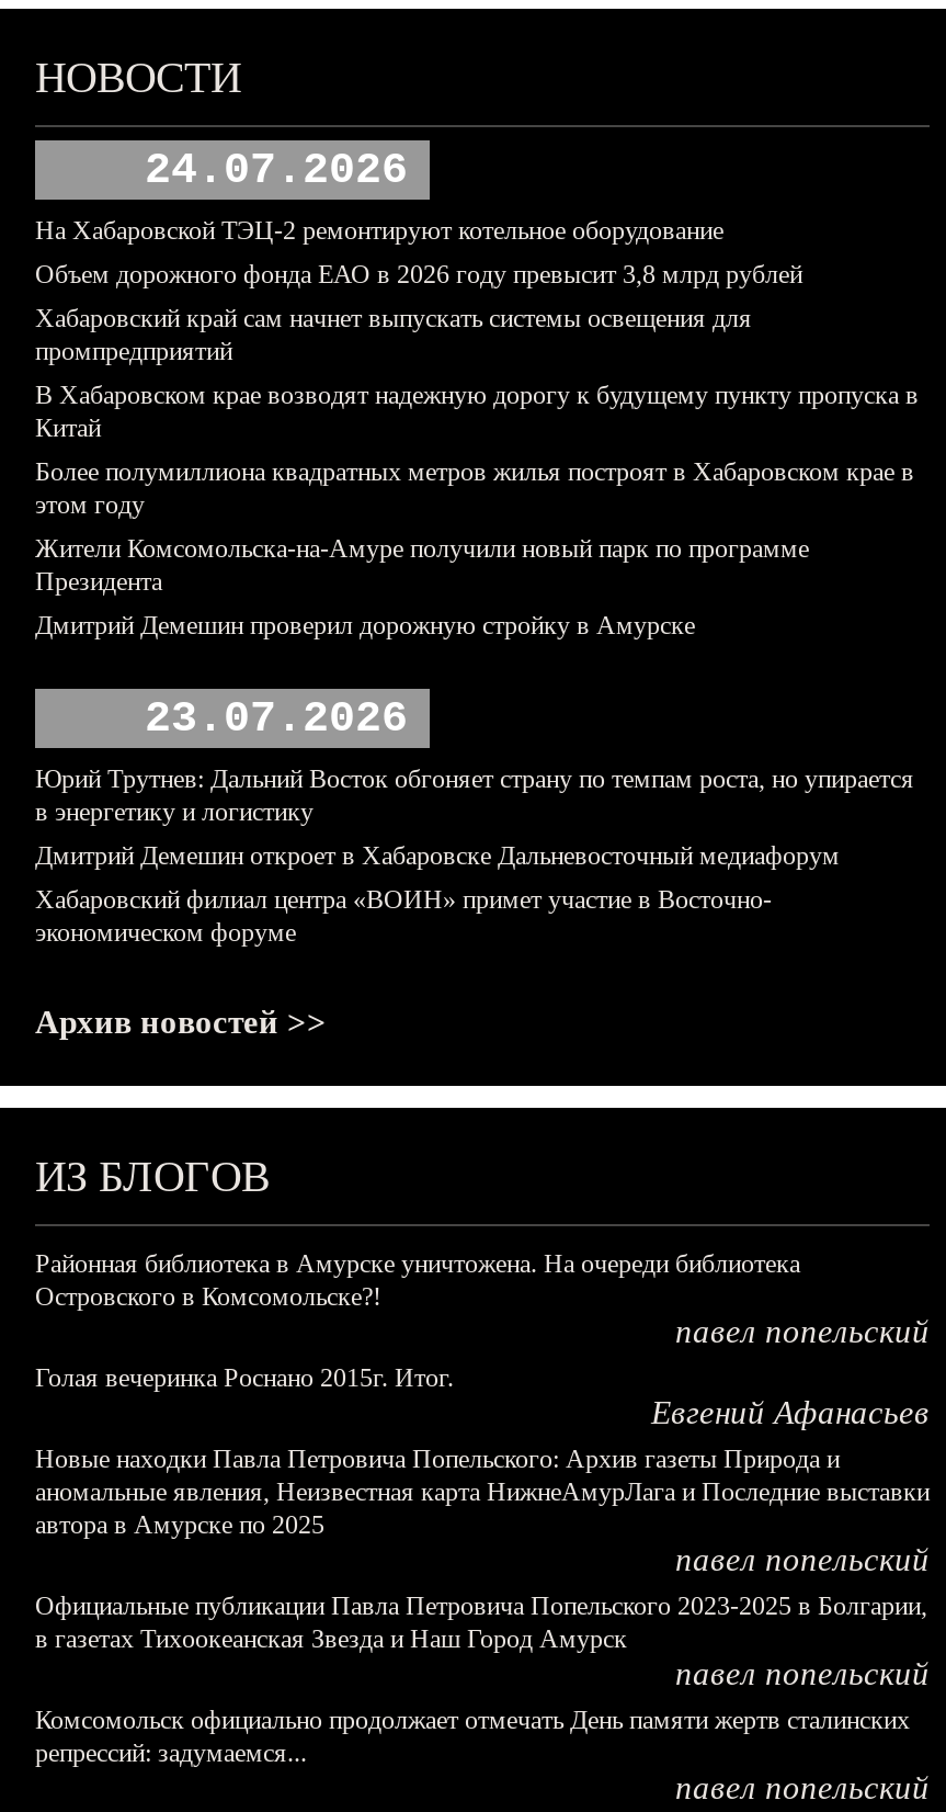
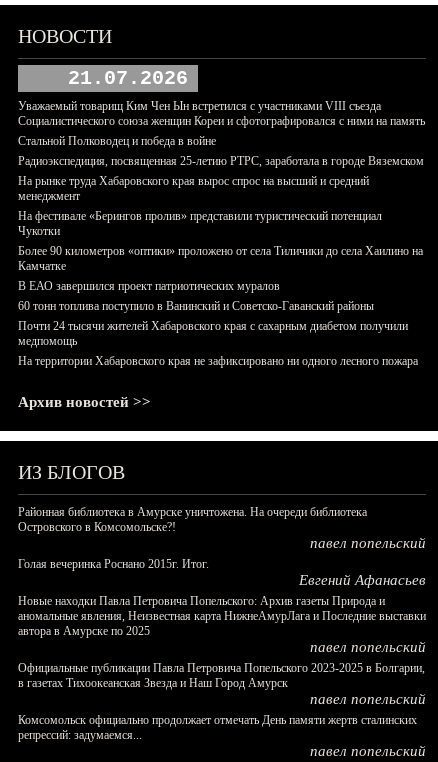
- 24.07.2026
- На Хабаровской ТЭЦ-2 ремонтируют котельное оборудование
- Объем дорожного фонда ЕАО в 2026 году превысит 3,8 млрд рублей
- Хабаровский край сам начнет выпускать системы освещения для
- промпредприятий
- В Хабаровском крае возводят надежную дорогу к будущему пункту пропуска в
- Китай
- Более полумиллиона квадратных метров жилья построят в Хабаровском крае в
- этом году
- Жители Комсомольска-на-Амуре получили новый парк по программе
- Президента
- Дмитрий Демешин проверил дорожную стройку в Амурске
- 23.07.2026
- Юрий Трутнев: Дальний Восток обгоняет страну по темпам роста, но упирается
- в энергетику и логистику
- Дмитрий Демешин откроет в Хабаровске Дальневосточный медиафорум
- Хабаровский филиал центра «ВОИН» примет участие в Восточно-
- экономическом форуме
+ 21.07.2026
+ Уважаемый товарищ Ким Чен Ын встретился с участниками VIII съезда
+ Социалистического союза женщин Кореи и сфотографировался с ними на память
+ Стальной Полководец и победа в войне
+ Радиоэкспедиция, посвященная 25-летию РТРС, заработала в городе Вяземском
+ На рынке труда Хабаровского края вырос спрос на высший и средний
+ менеджмент
+ На фестивале «Берингов пролив» представили туристический потенциал
+ Чукотки
+ Более 90 километров «оптики» проложено от села Тиличики до села Хаилино на
+ Камчатке
+ В ЕАО завершился проект патриотических муралов
+ 60 тонн топлива поступило в Ванинский и Советско-Гаванский районы
+ Почти 24 тысячи жителей Хабаровского края с сахарным диабетом получили
+ медпомощь
+ На территории Хабаровского края не зафиксировано ни одного лесного пожара
